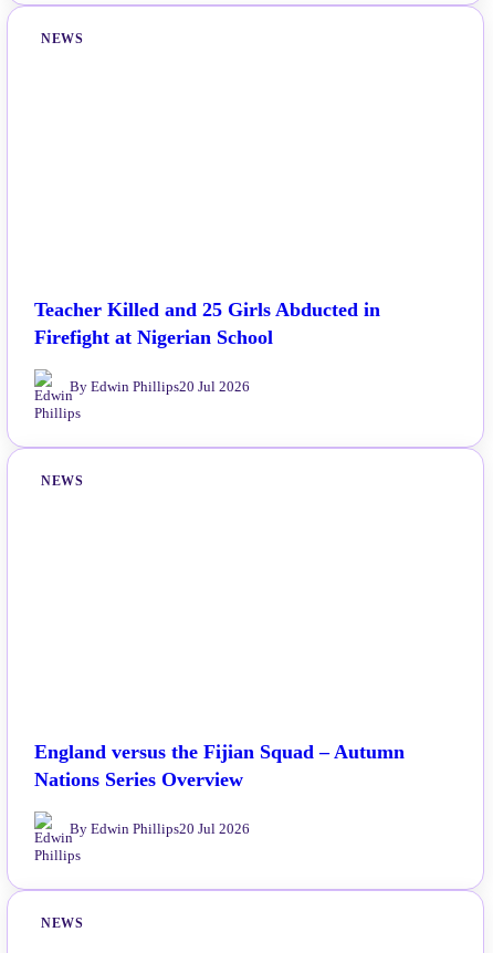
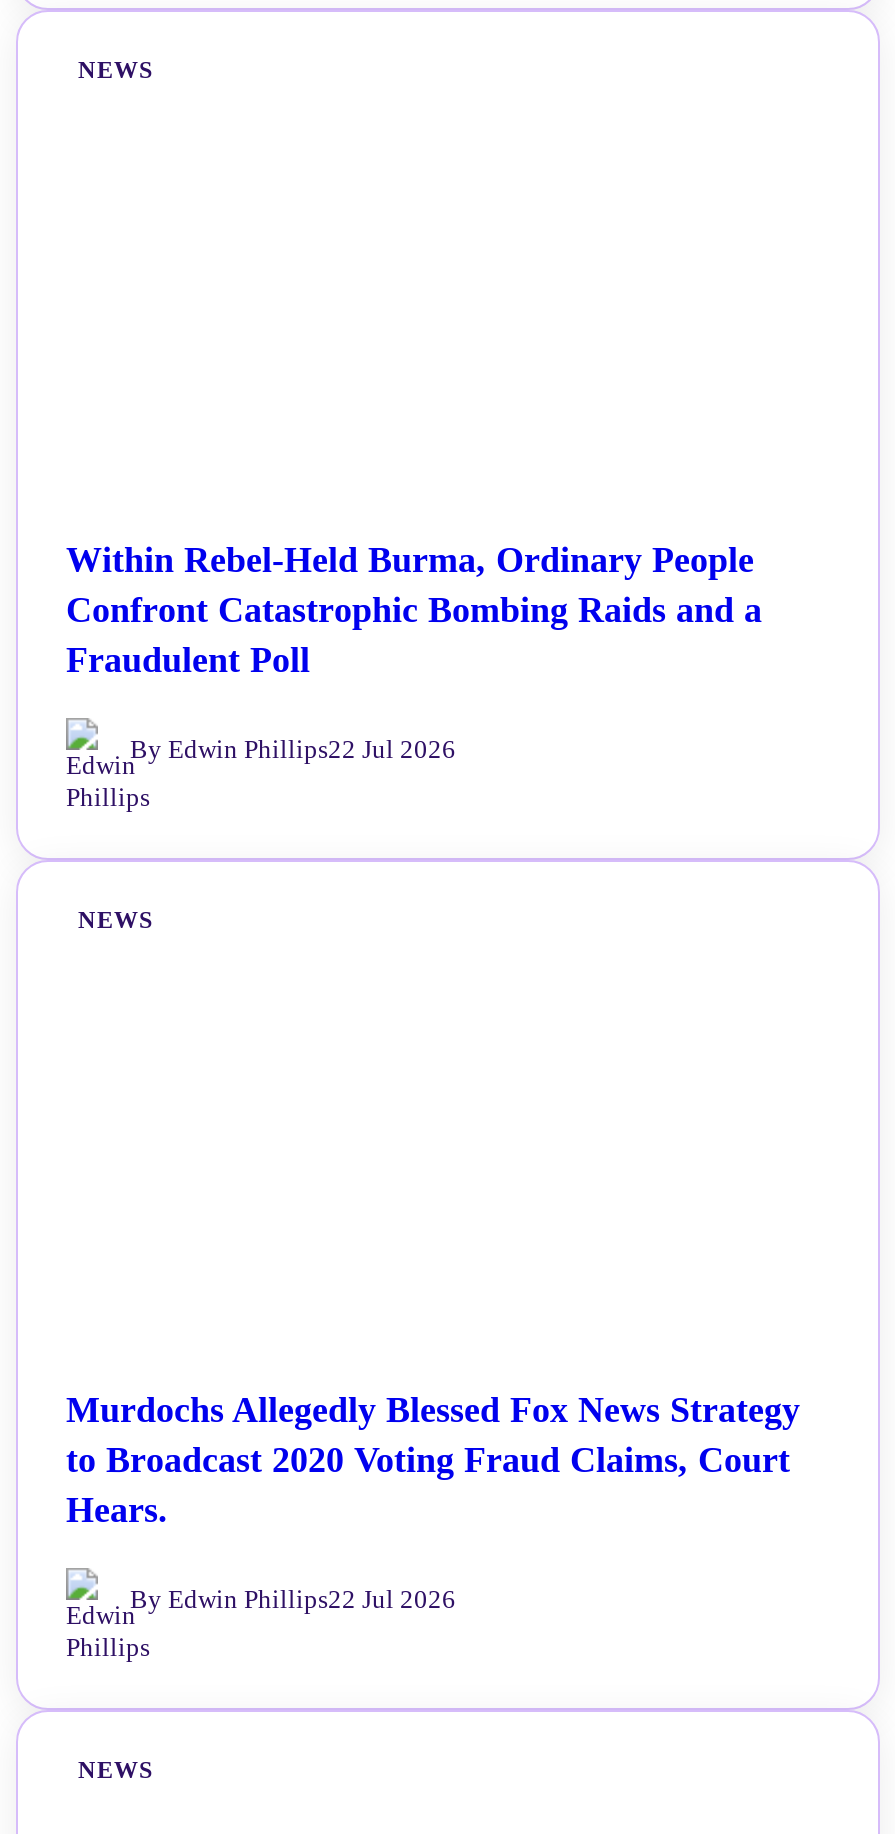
- Teacher Killed and 25 Girls Abducted in
- Firefight at Nigerian School
+ Within Rebel-Held Burma, Ordinary People
+ Confront Catastrophic Bombing Raids and a
+ Fraudulent Poll

- By Edwin Phillips20 Jul 2026
+ By Edwin Phillips22 Jul 2026

- England versus the Fijian Squad – Autumn
- Nations Series Overview
+ Murdochs Allegedly Blessed Fox News Strategy
+ to Broadcast 2020 Voting Fraud Claims, Court
+ Hears.

- By Edwin Phillips20 Jul 2026
+ By Edwin Phillips22 Jul 2026
